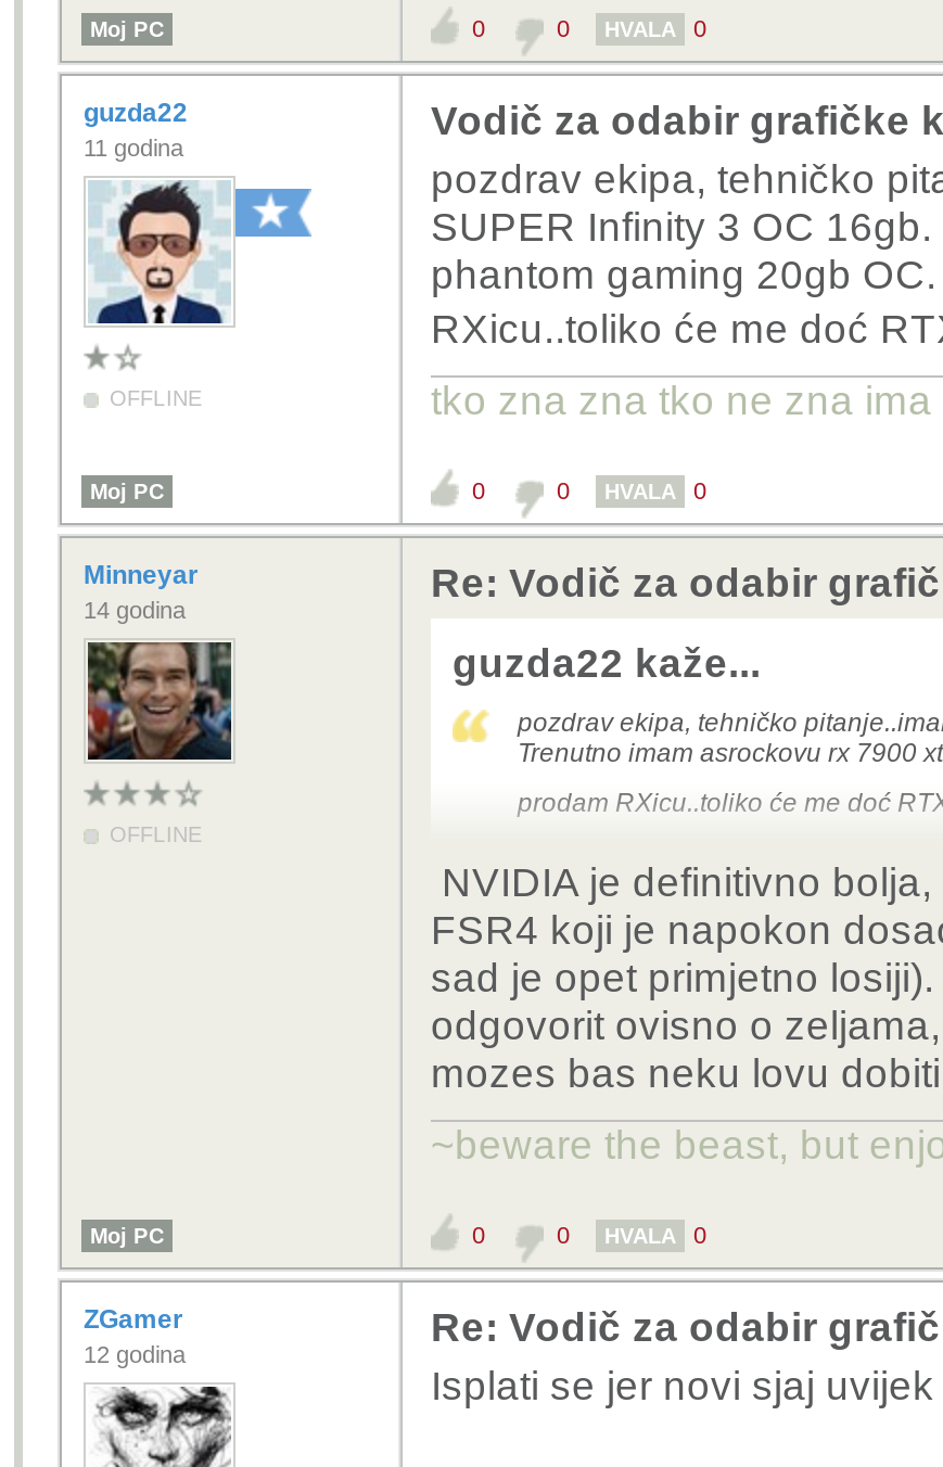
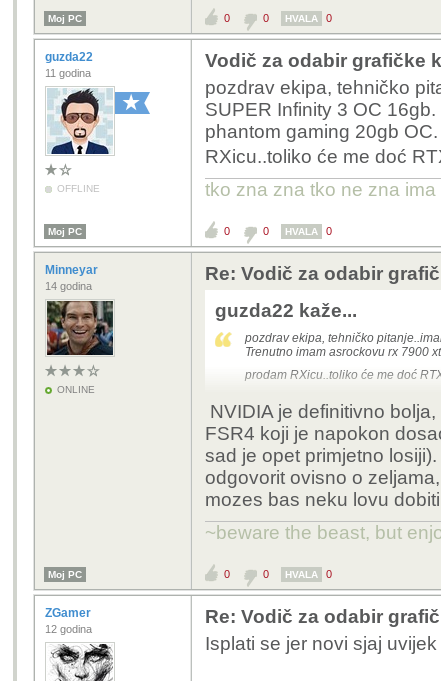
- OFFLINE
+ ONLINE
